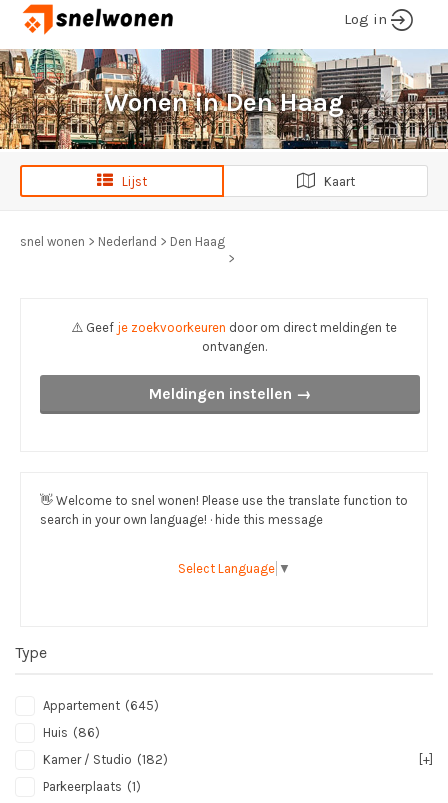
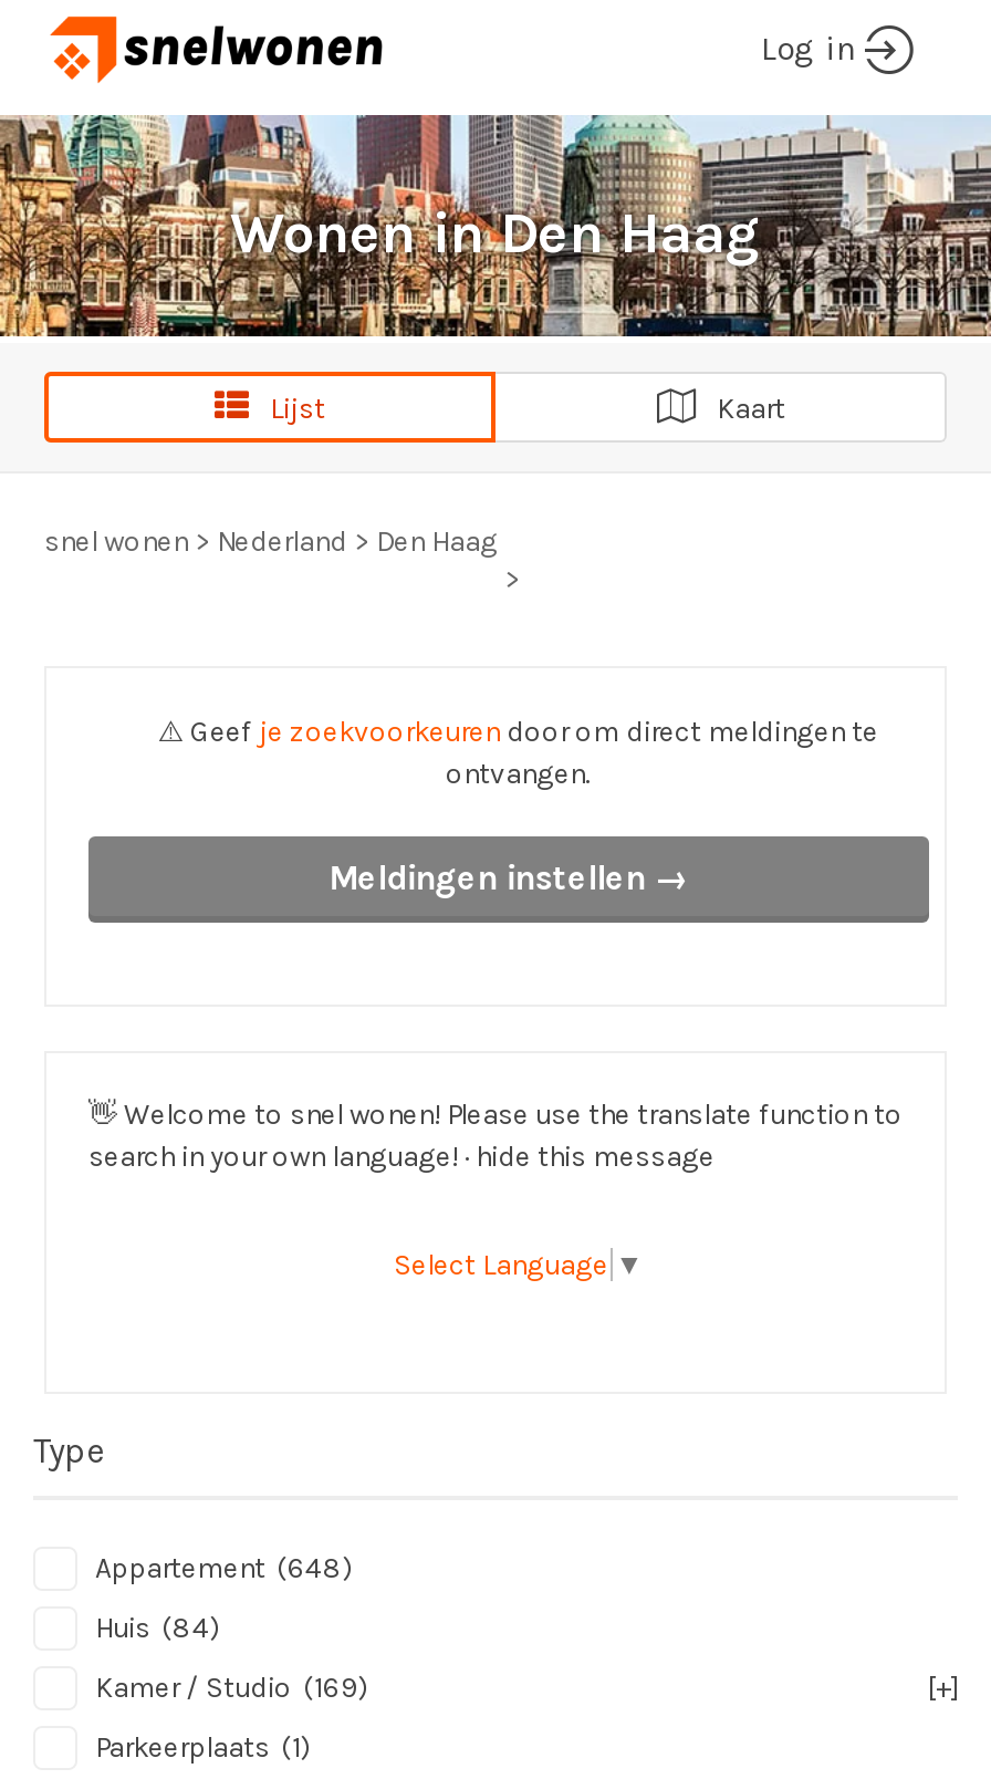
- Appartement (645)
+ Appartement (648)

- Huis (86)
+ Huis (84)

- Kamer / Studio (182)
+ Kamer / Studio (169)
